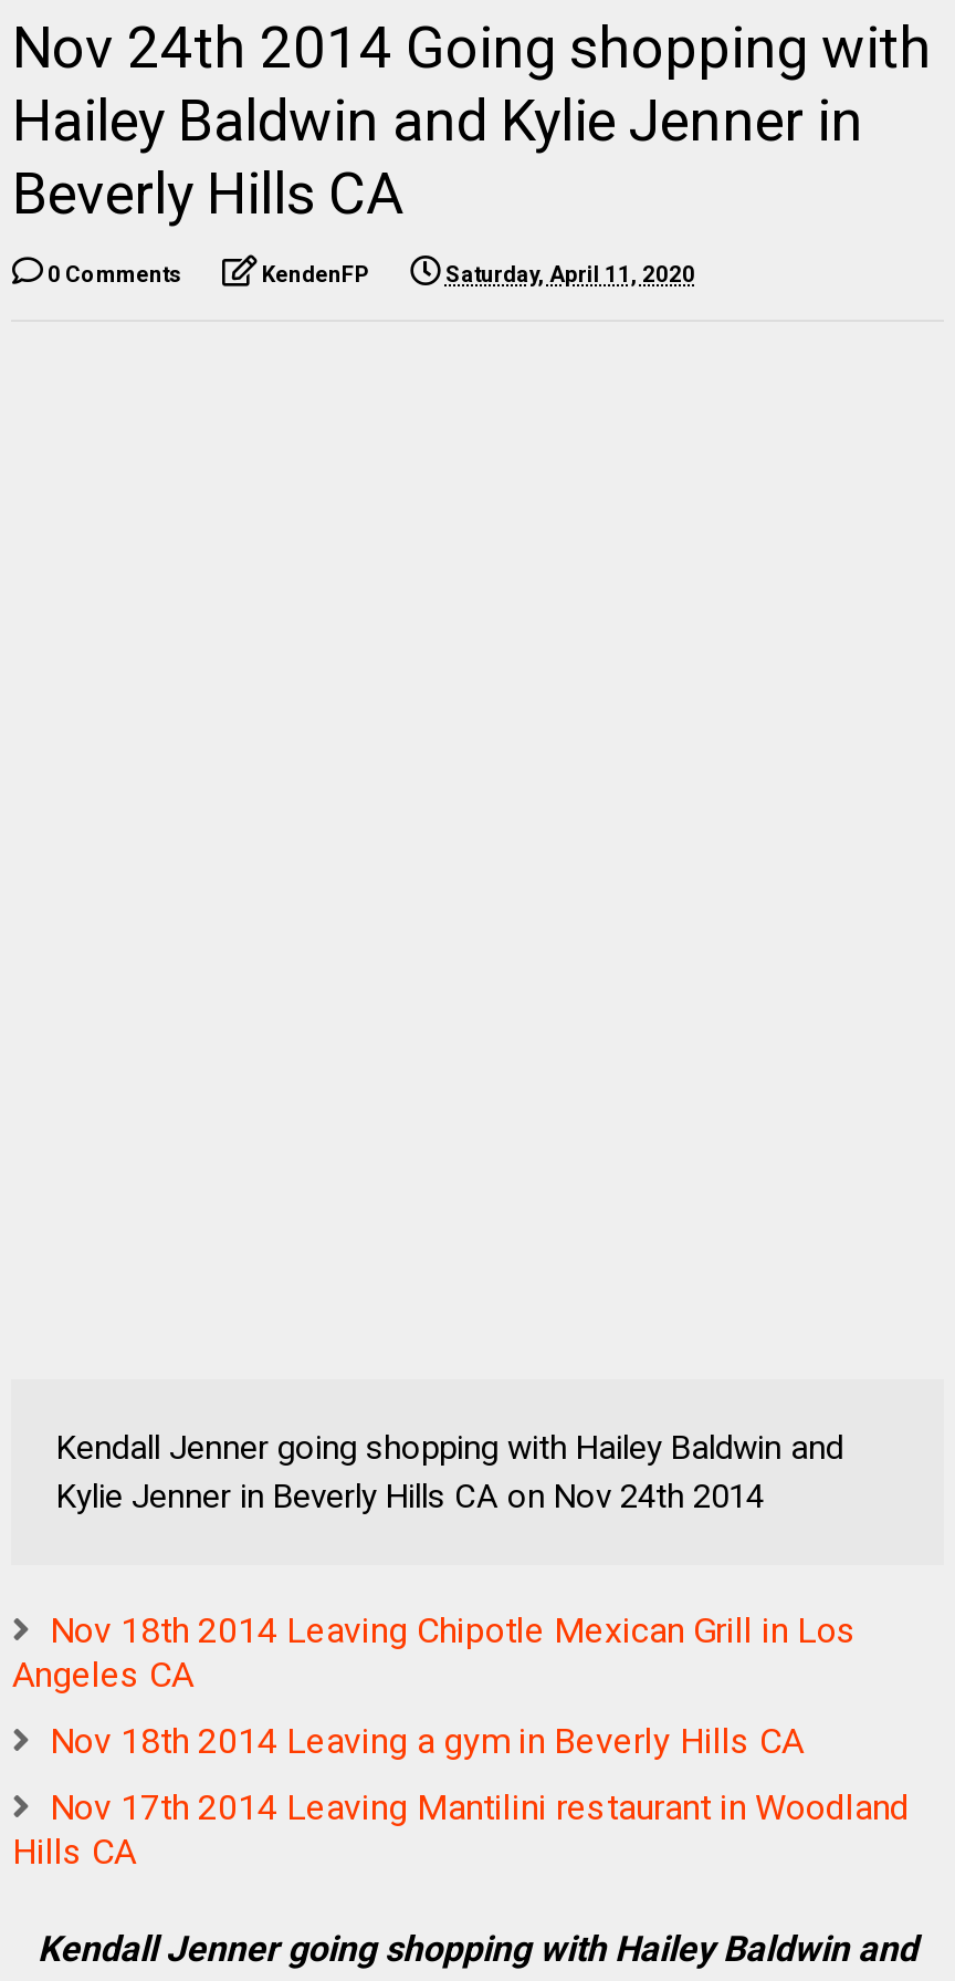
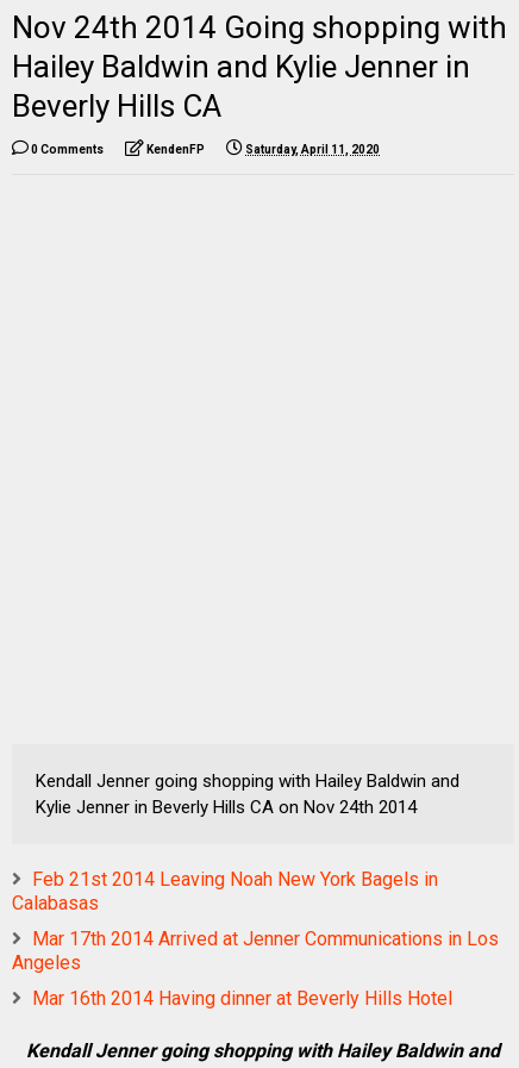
- Nov 18th 2014 Leaving Chipotle Mexican Grill in Los
- Angeles CA
+ Feb 21st 2014 Leaving Noah New York Bagels in
+ Calabasas

- Nov 18th 2014 Leaving a gym in Beverly Hills CA
+ Mar 17th 2014 Arrived at Jenner Communications in Los
+ Angeles

- Nov 17th 2014 Leaving Mantilini restaurant in Woodland
- Hills CA
+ Mar 16th 2014 Having dinner at Beverly Hills Hotel
